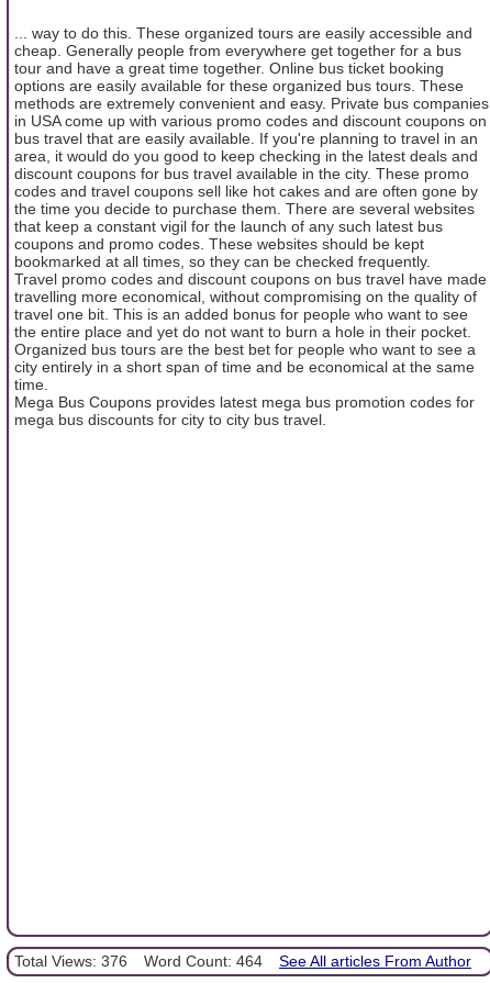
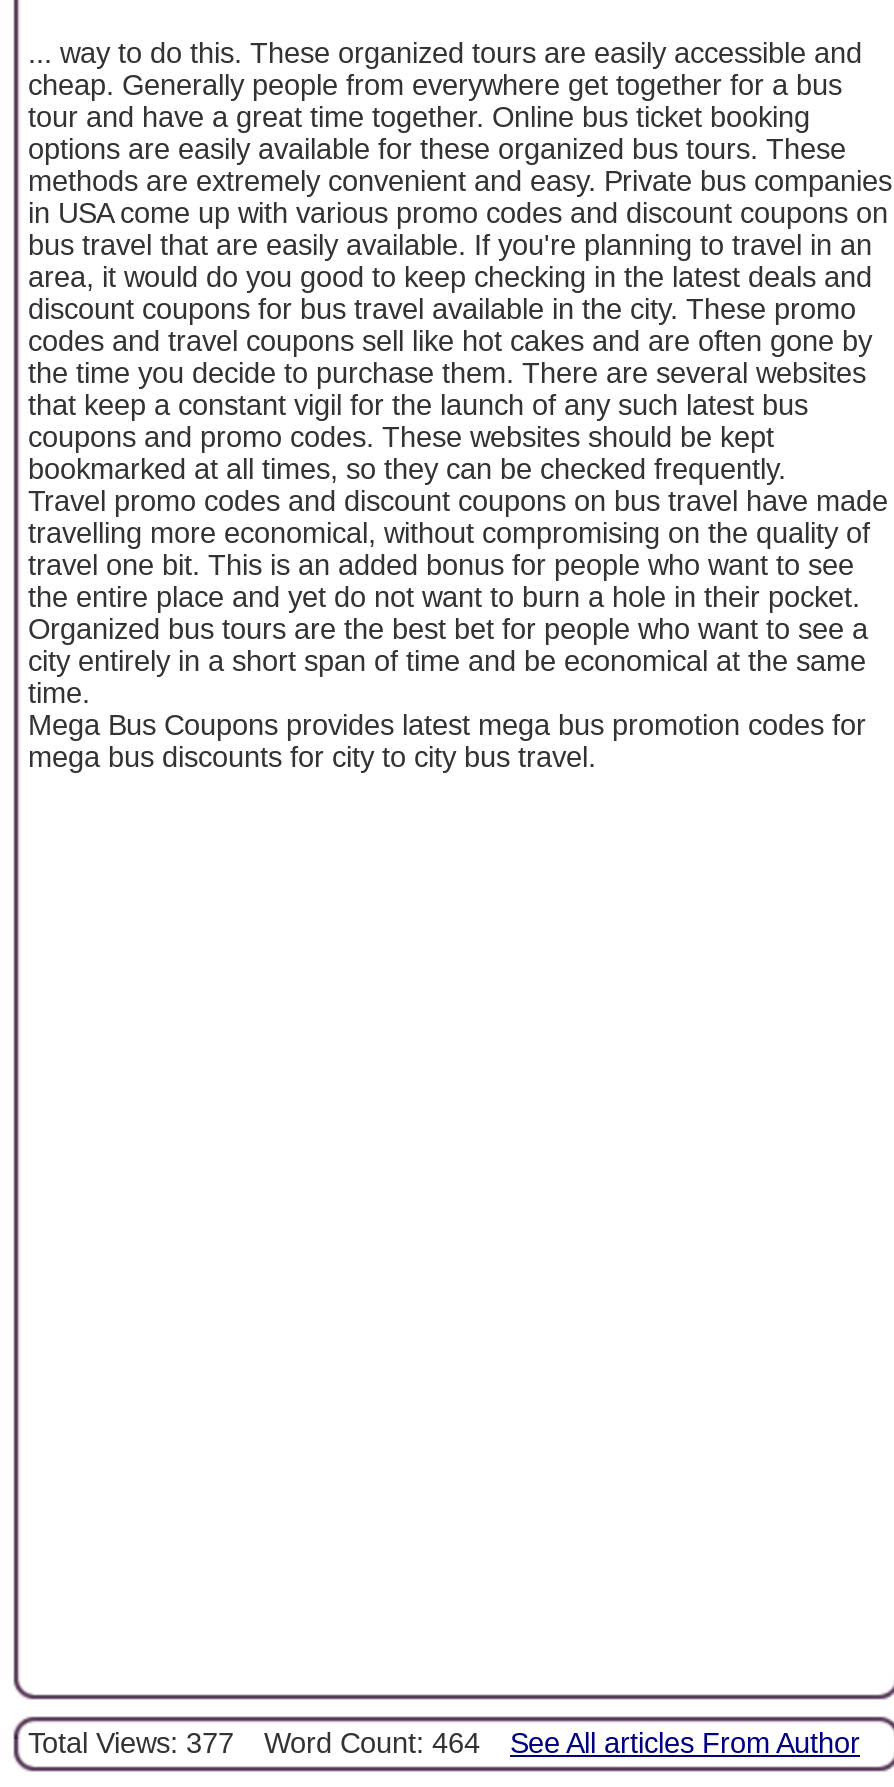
- Total Views: 376 Word Count: 464 See All articles From Author
+ Total Views: 377 Word Count: 464 See All articles From Author
